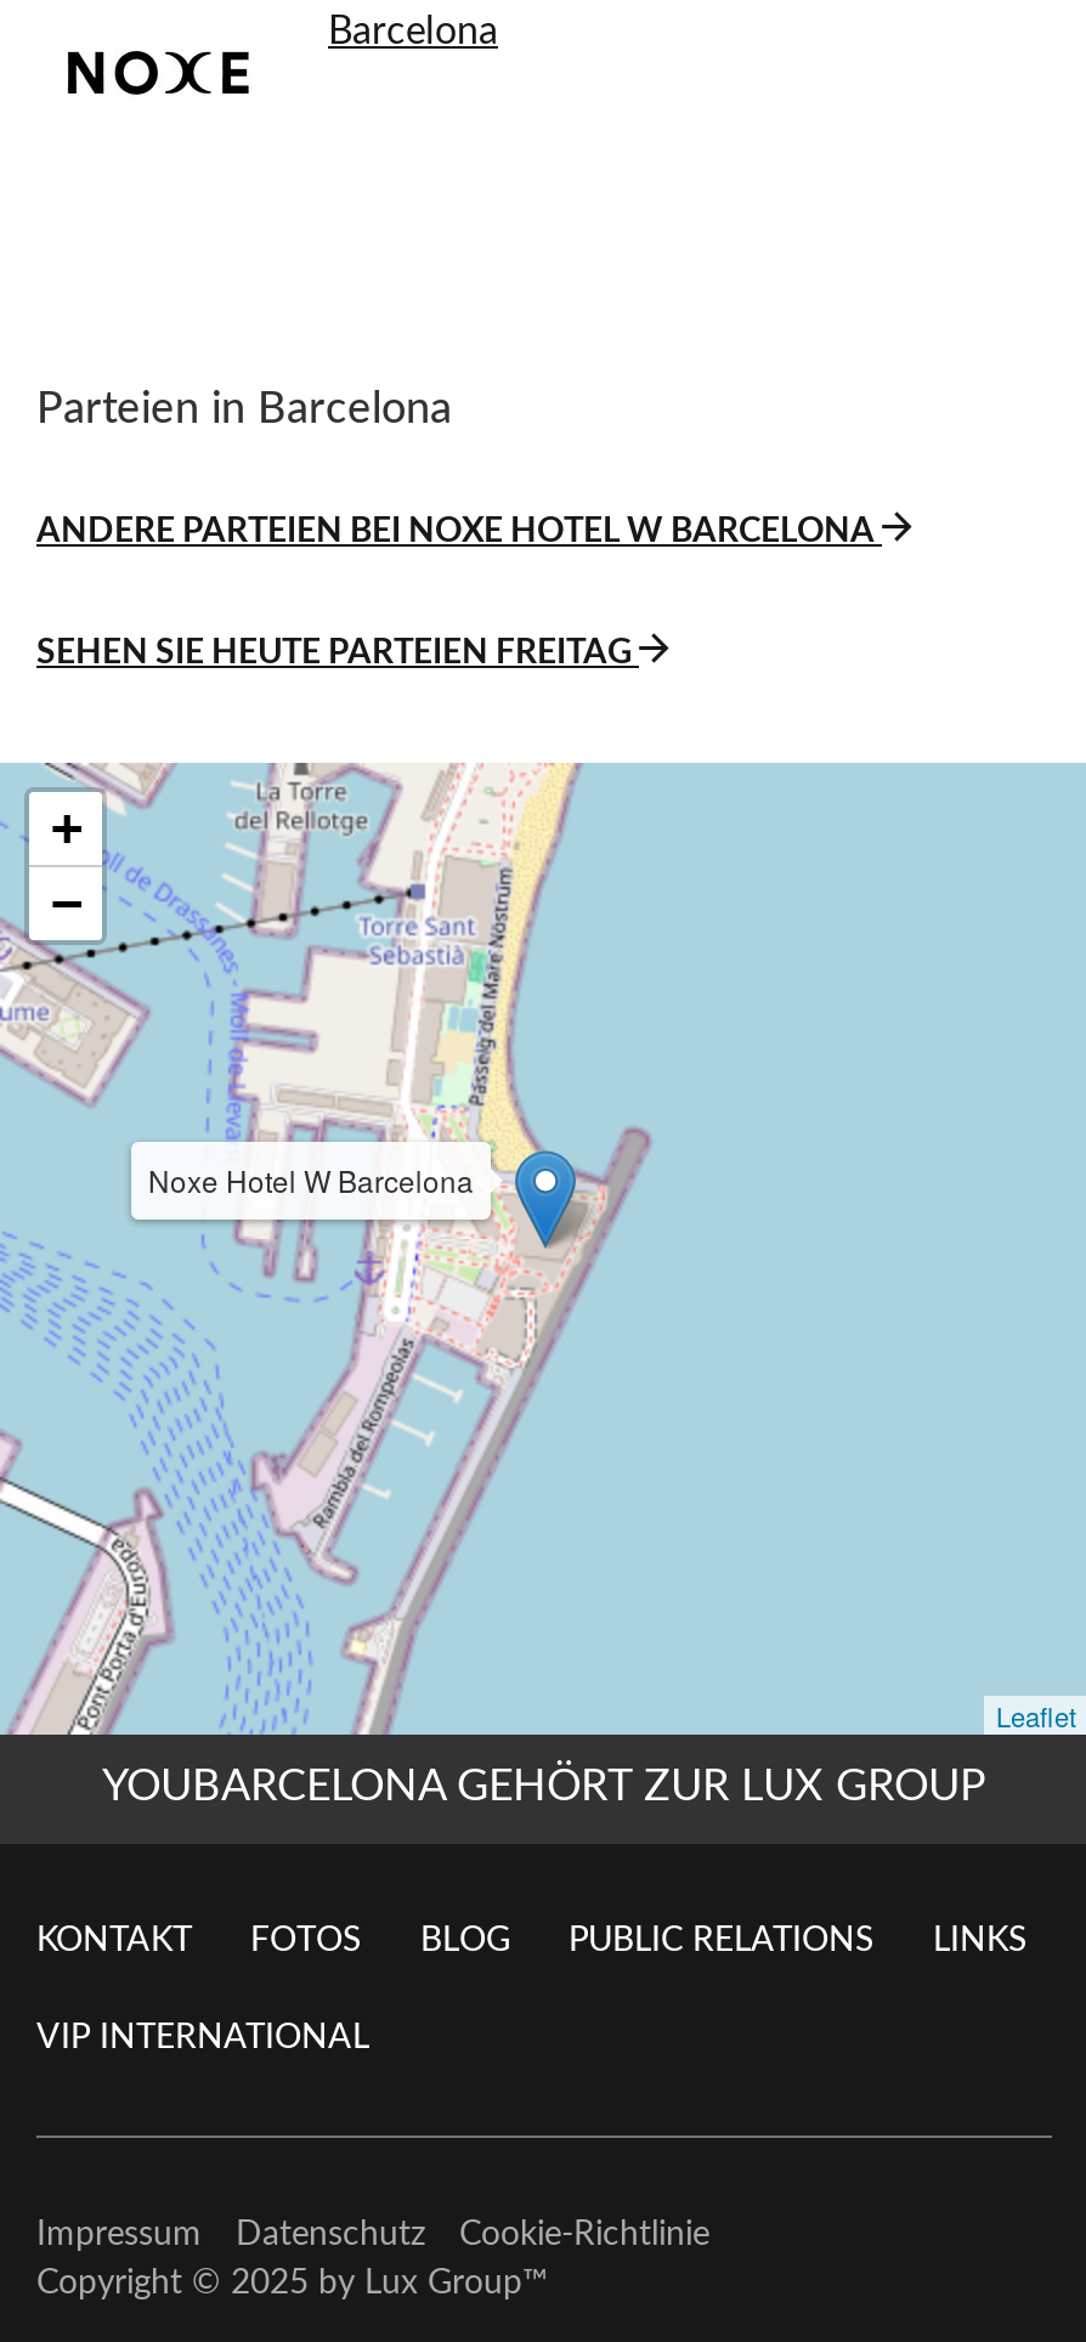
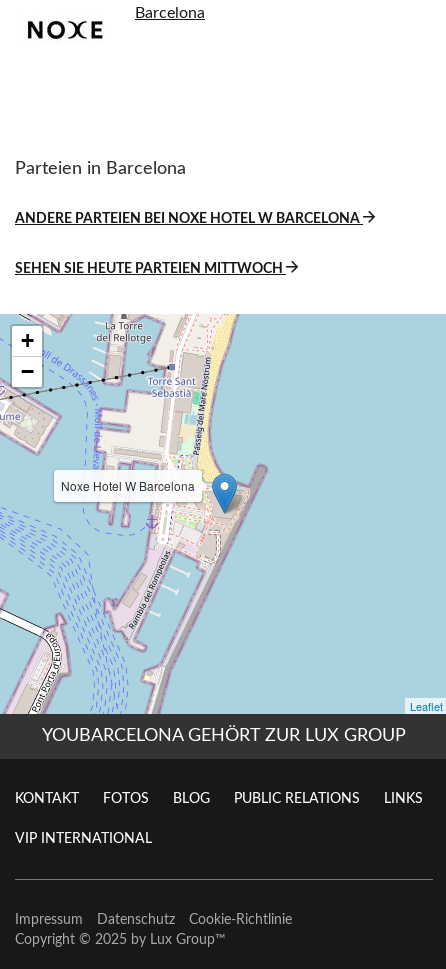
- SEHEN SIE HEUTE PARTEIEN FREITAG
+ SEHEN SIE HEUTE PARTEIEN MITTWOCH
